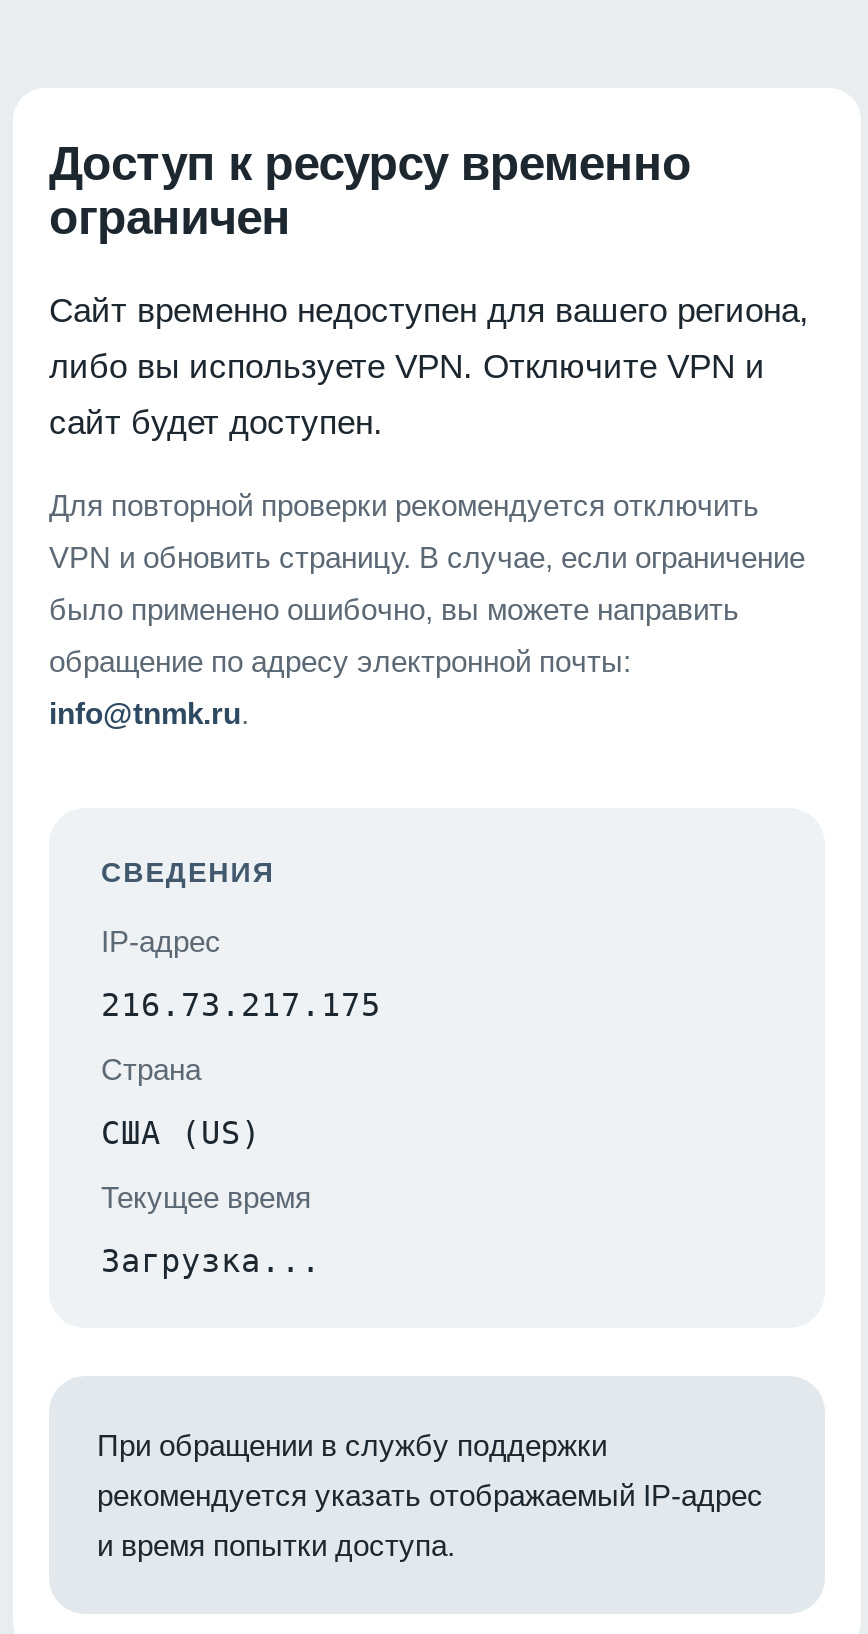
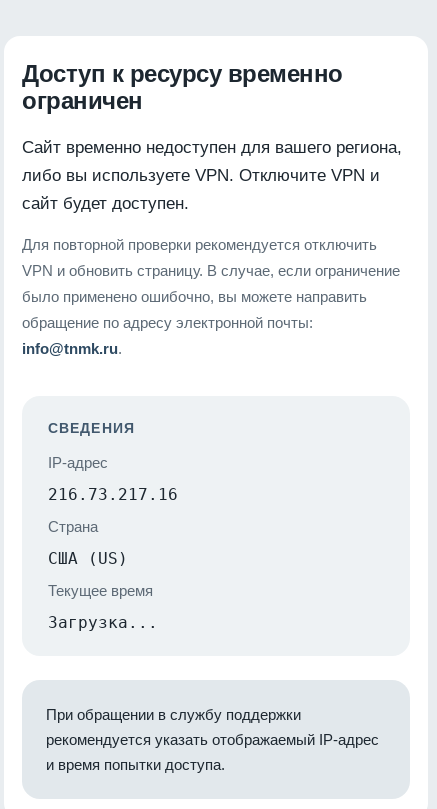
- 216.73.217.175
+ 216.73.217.16
